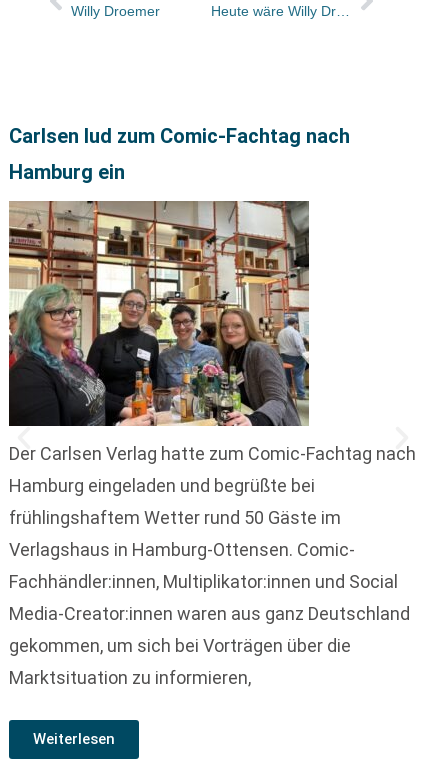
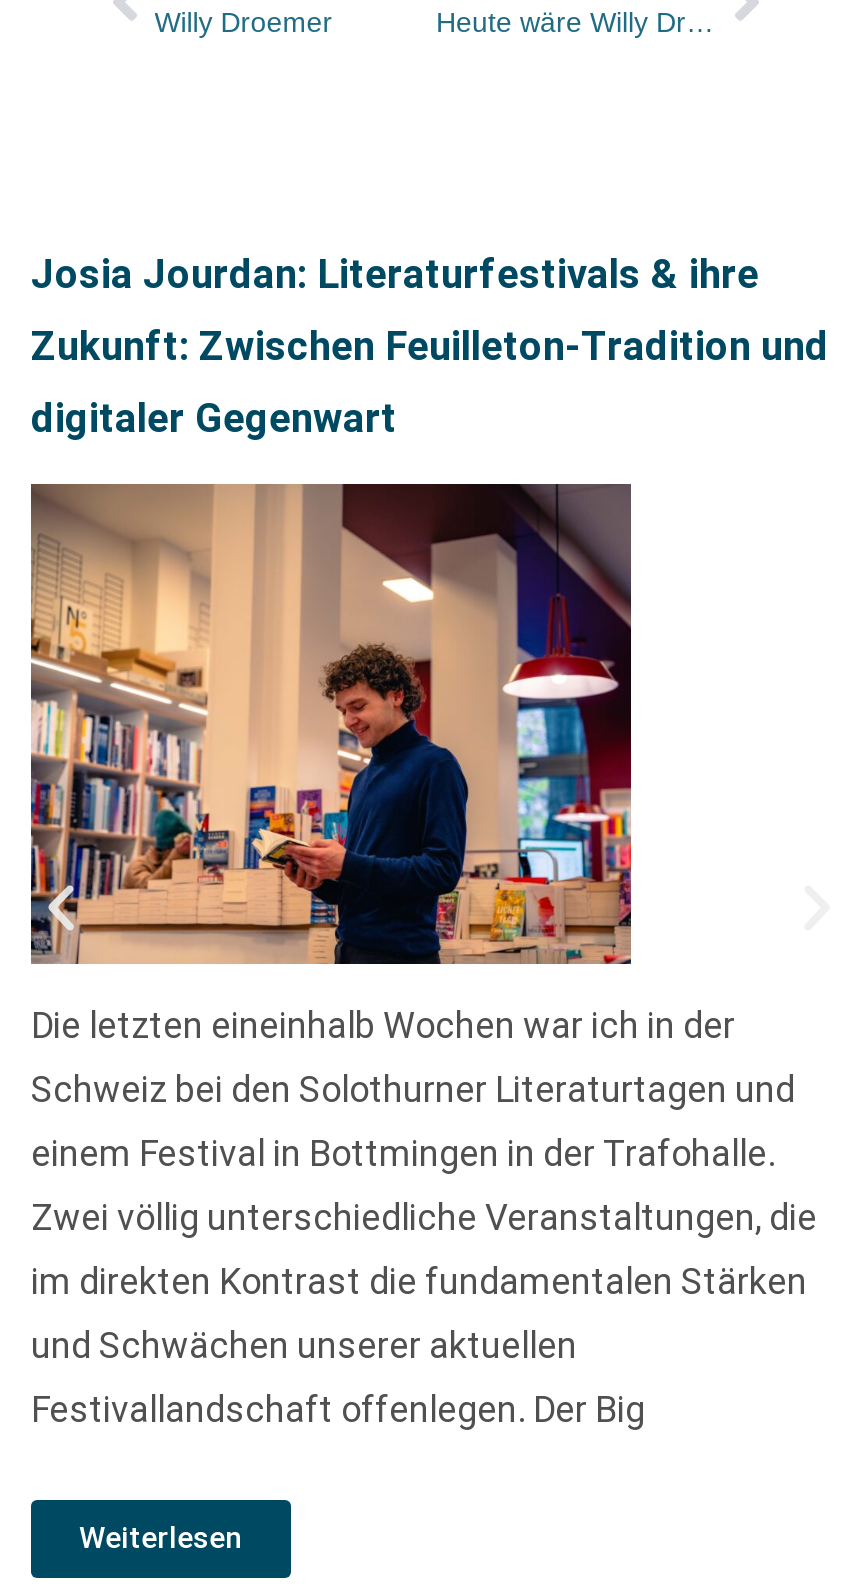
- Carlsen lud zum Comic-Fachtag nach
+ Josia Jourdan: Literaturfestivals & ihre

- Hamburg ein
+ Zukunft: Zwischen Feuilleton-Tradition und

- [image]
+ [image]

- Der Carlsen Verlag hatte zum Comic-Fachtag nach
+ digitaler Gegenwart

- Hamburg eingeladen und begrüßte bei
+ Die letzten eineinhalb Wochen war ich in der

- frühlingshaftem Wetter rund 50 Gäste im
+ Schweiz bei den Solothurner Literaturtagen und

- Verlagshaus in Hamburg-Ottensen. Comic-
+ einem Festival in Bottmingen in der Trafohalle.

- Fachhändler:innen, Multiplikator:innen und Social
+ Zwei völlig unterschiedliche Veranstaltungen, die

- Media-Creator:innen waren aus ganz Deutschland
+ im direkten Kontrast die fundamentalen Stärken

- gekommen, um sich bei Vorträgen über die
+ und Schwächen unserer aktuellen

- Marktsituation zu informieren,
+ Festivallandschaft offenlegen. Der Big
